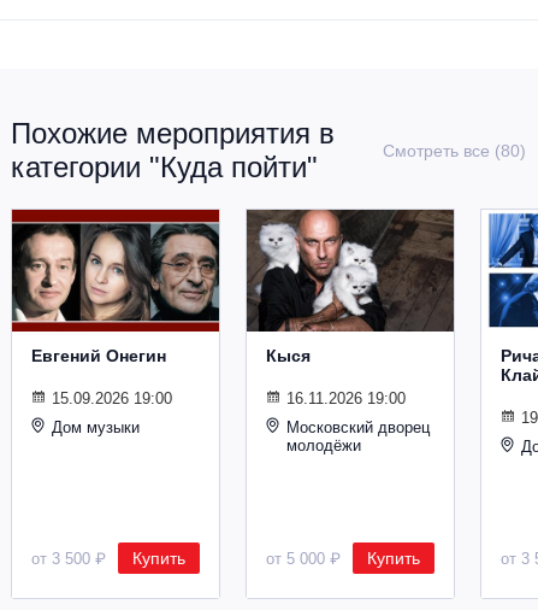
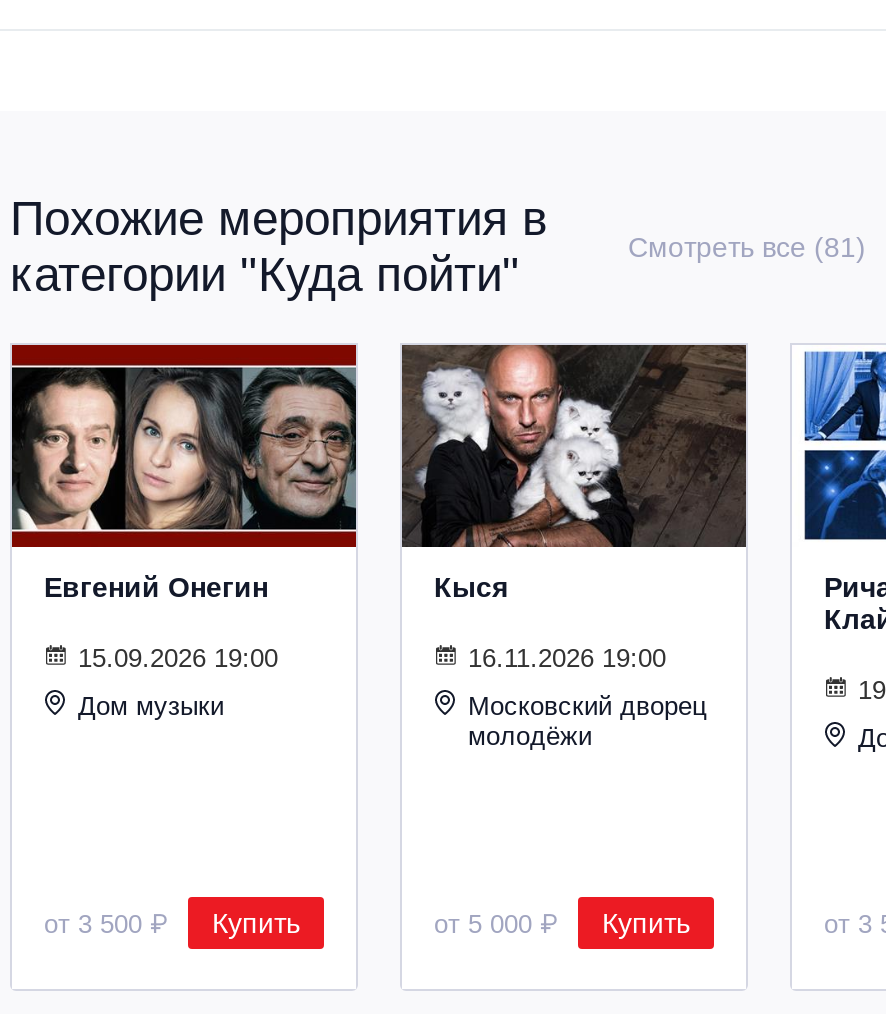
- Смотреть все (80)
+ Смотреть все (81)
